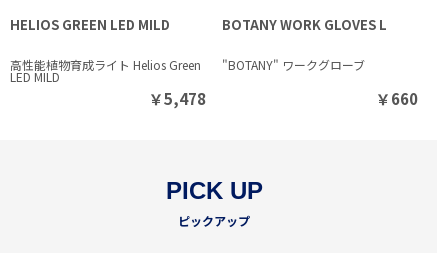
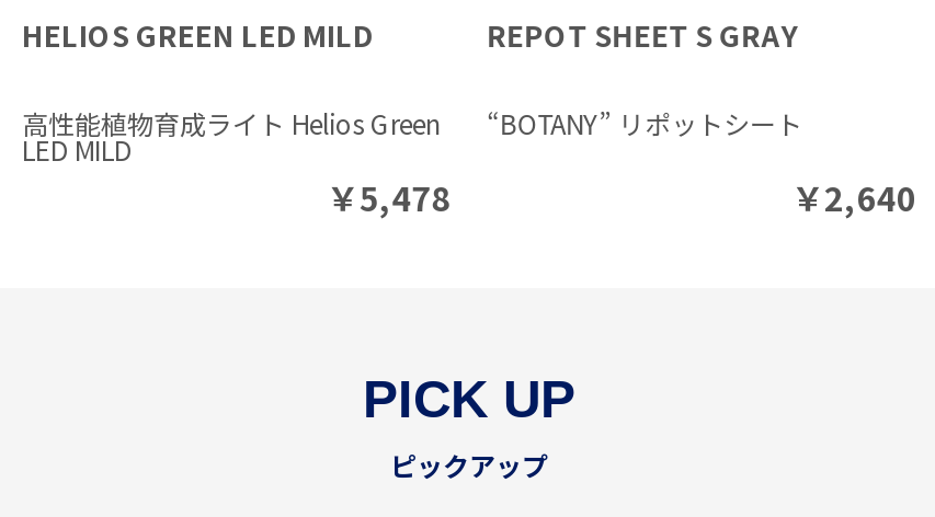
- BOTANY WORK GLOVES L
+ REPOT SHEET S GRAY

- "BOTANY" ワークグローブ
+ “BOTANY” リポットシート

- ￥660
+ ￥2,640
